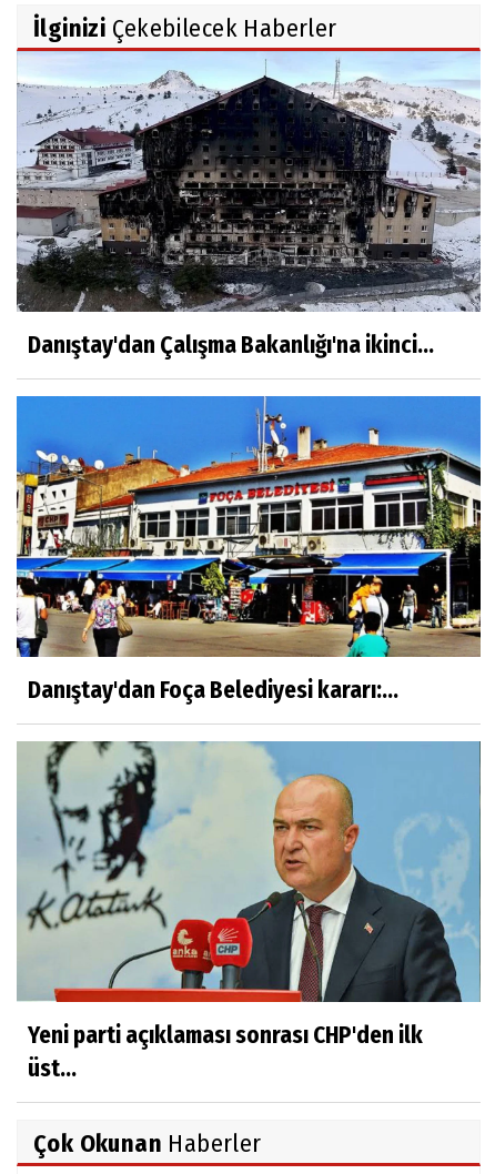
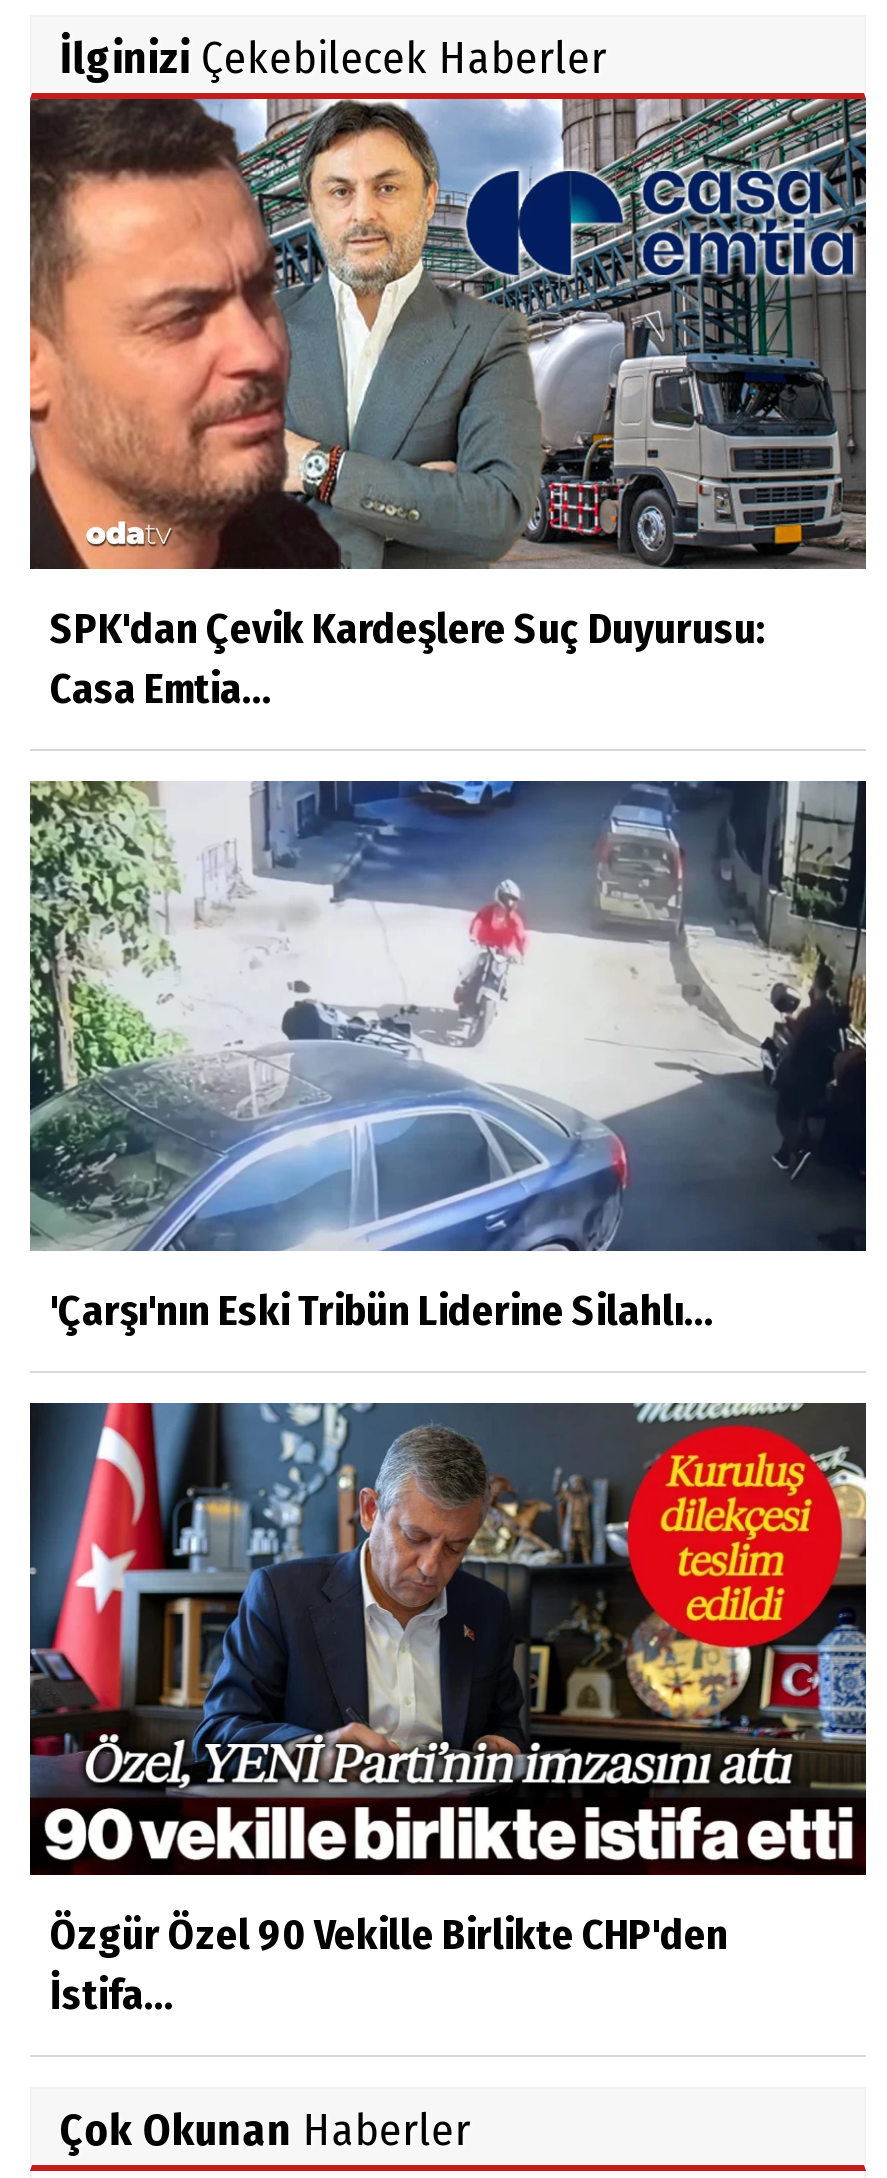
- [image]
- Danıştay'dan Çalışma Bakanlığı'na ikinci...
+ [image]
+ SPK'dan Çevik Kardeşlere Suç Duyurusu:
+ Casa Emtia...

- [image]
- Danıştay'dan Foça Belediyesi kararı:...
+ [image]
+ 'Çarşı'nın Eski Tribün Liderine Silahlı...

- [image]
- Yeni parti açıklaması sonrası CHP'den ilk
- üst...
+ [image]
+ Özgür Özel 90 Vekille Birlikte CHP'den
+ İstifa...
